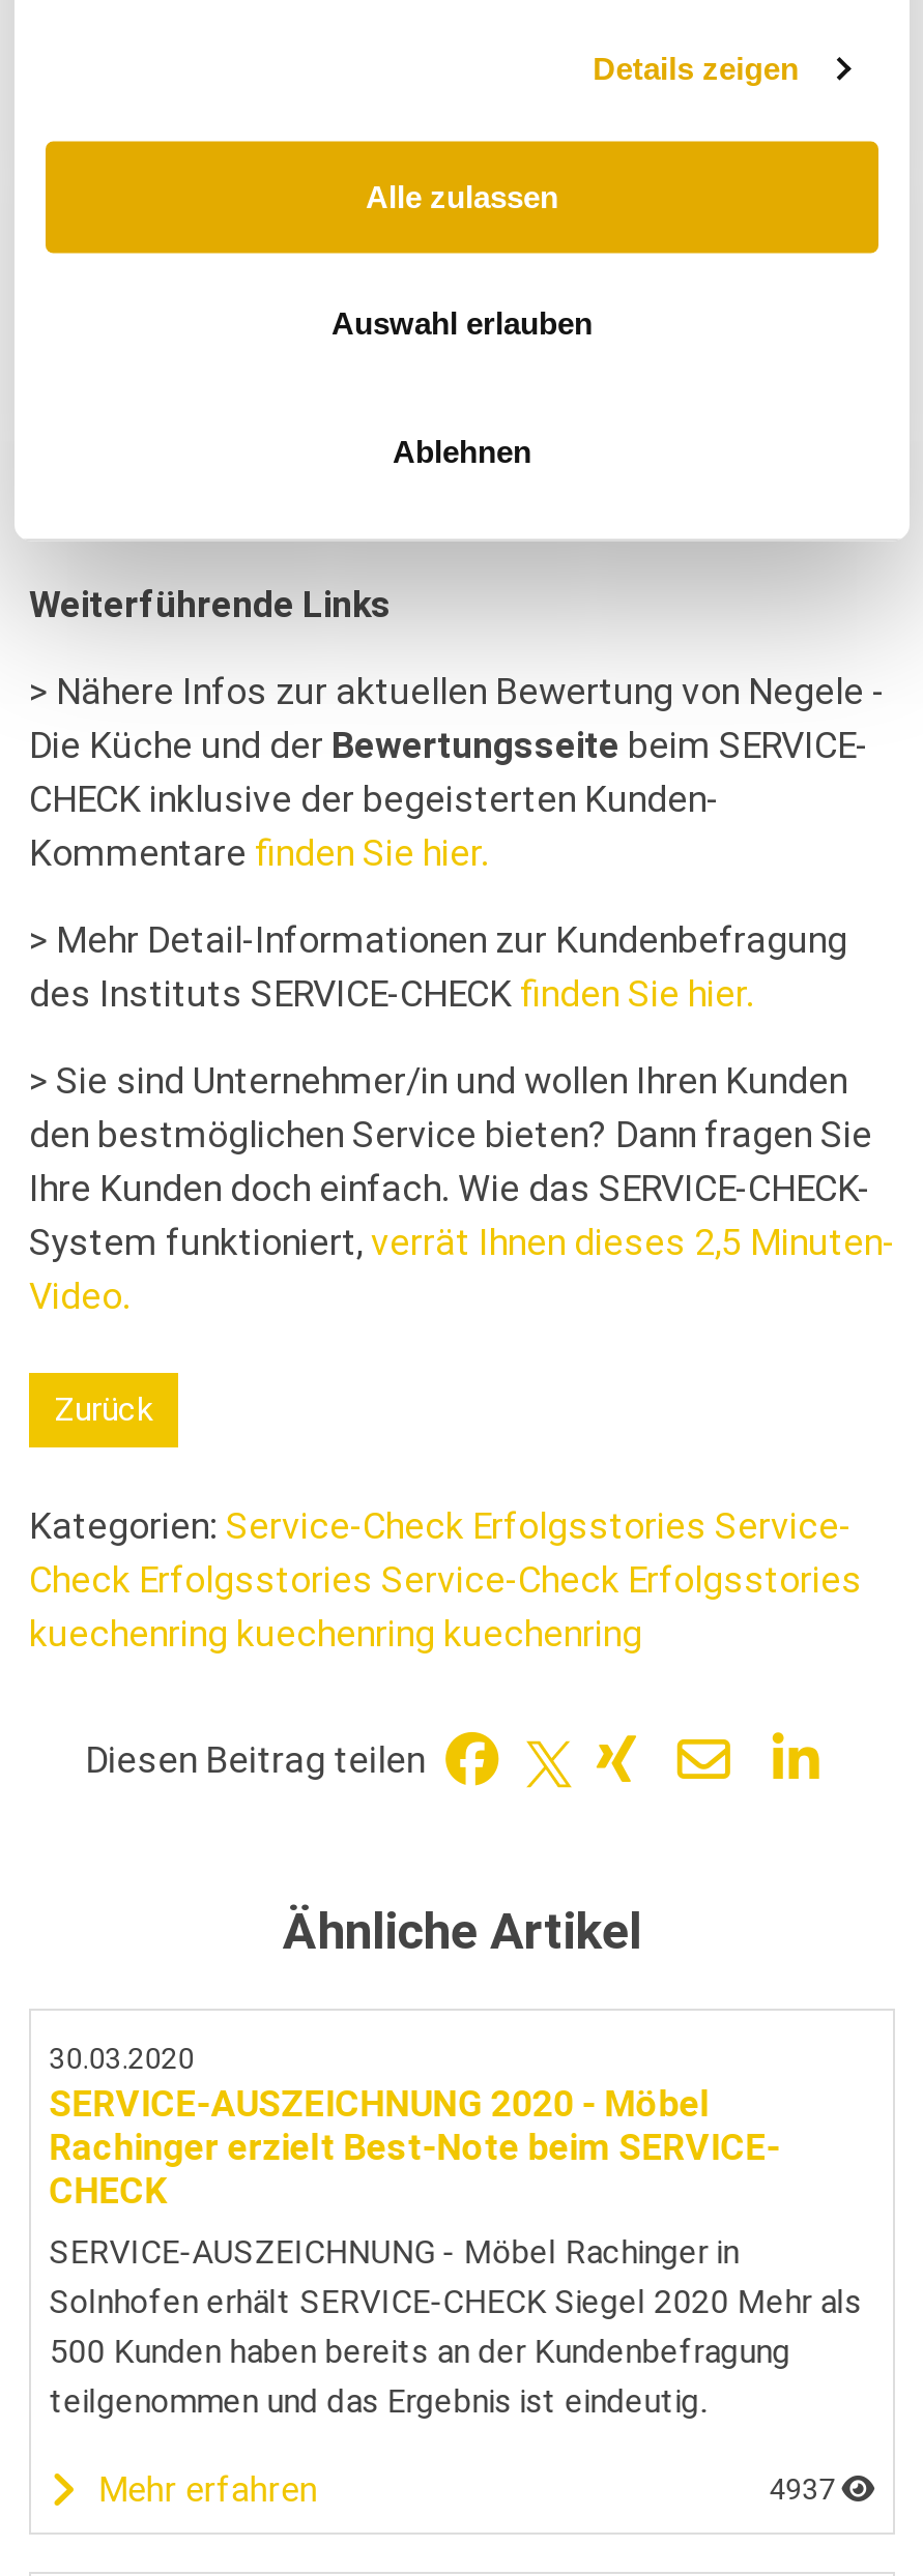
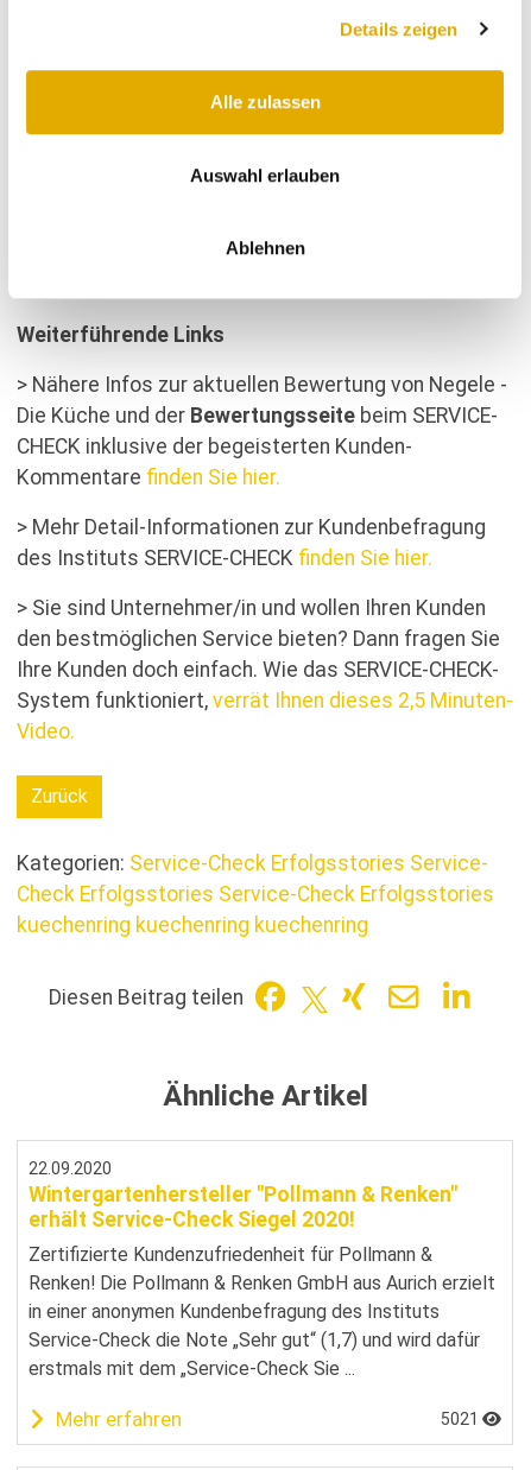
- 30.03.2020
- SERVICE-AUSZEICHNUNG 2020 - Möbel
- Rachinger erzielt Best-Note beim SERVICE-
- CHECK
+ 22.09.2020
+ Wintergartenhersteller "Pollmann & Renken"
+ erhält Service-Check Siegel 2020!

- SERVICE-AUSZEICHNUNG - Möbel Rachinger in
- Solnhofen erhält SERVICE-CHECK Siegel 2020 Mehr als
- 500 Kunden haben bereits an der Kundenbefragung
- teilgenommen und das Ergebnis ist eindeutig.
+ Zertifizierte Kundenzufriedenheit für Pollmann &
+ Renken! Die Pollmann & Renken GmbH aus Aurich erzielt
+ in einer anonymen Kundenbefragung des Instituts
+ Service-Check die Note „Sehr gut“ (1,7) und wird dafür
+ erstmals mit dem „Service-Check Sie ...

- 4937
+ 5021
